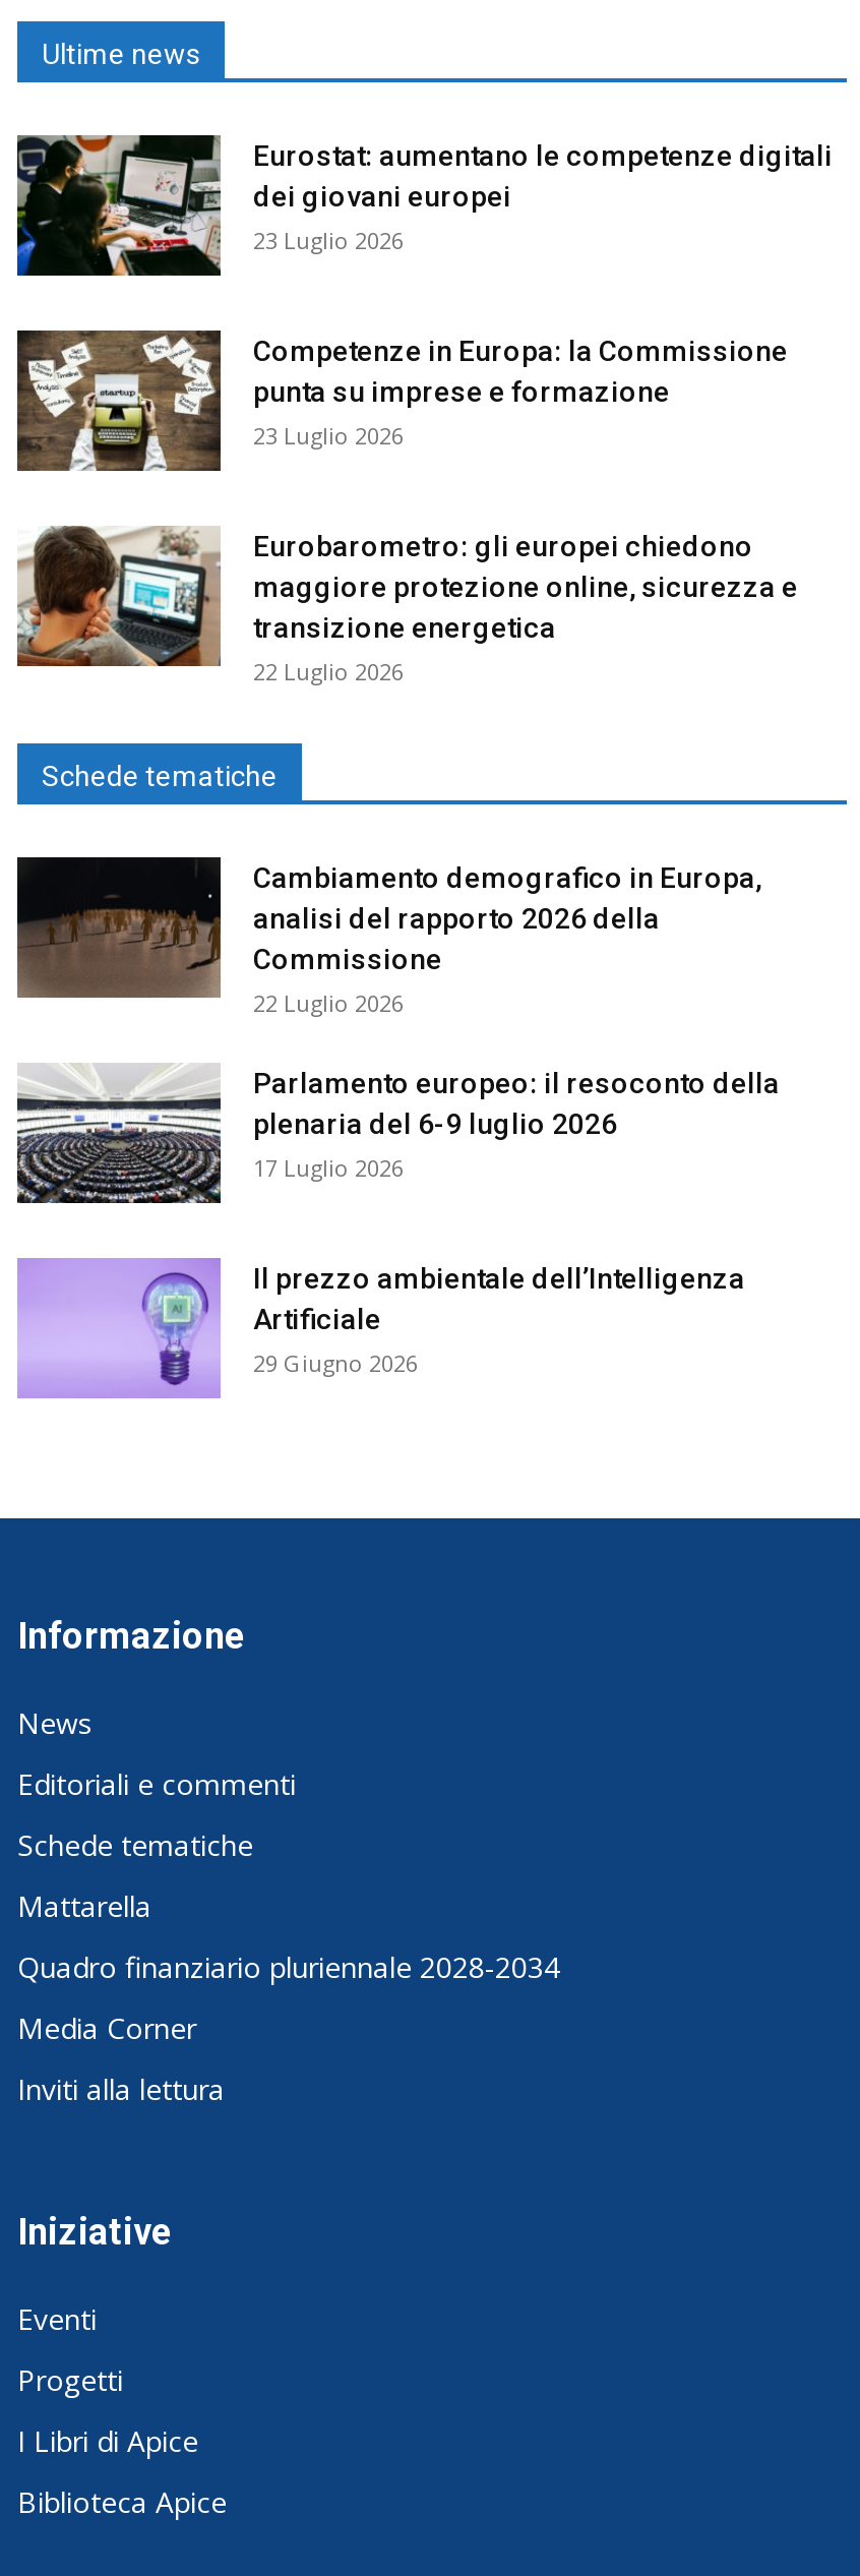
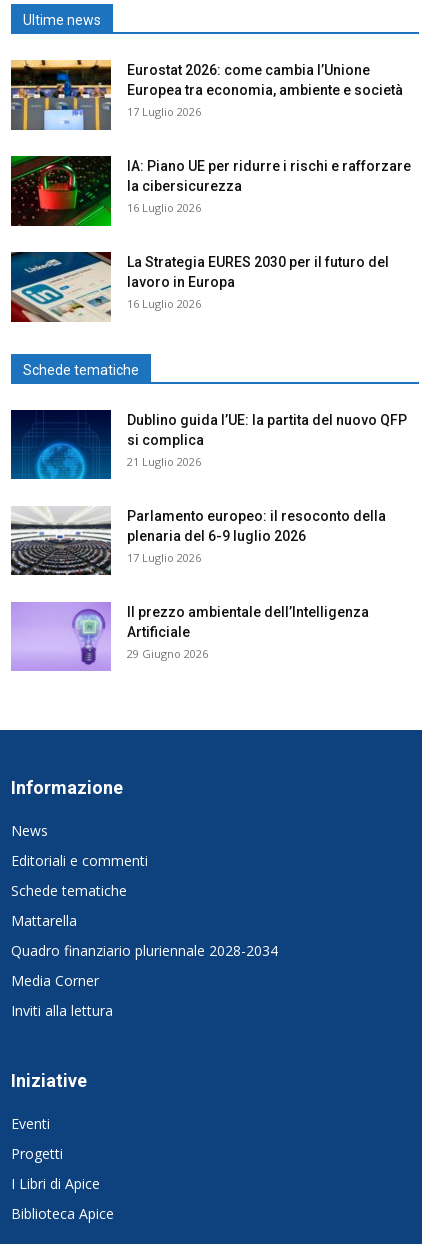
- [image]
- Eurostat: aumentano le competenze digitali
- dei giovani europei
- 23 Luglio 2026
+ [image]
+ Eurostat 2026: come cambia l’Unione
+ Europea tra economia, ambiente e società
+ 17 Luglio 2026

- [image]
- Competenze in Europa: la Commissione
- punta su imprese e formazione
- 23 Luglio 2026
+ [image]
+ IA: Piano UE per ridurre i rischi e rafforzare
+ la cibersicurezza
+ 16 Luglio 2026

- [image]
- Eurobarometro: gli europei chiedono
- maggiore protezione online, sicurezza e
- transizione energetica
- 22 Luglio 2026
+ [image]
+ La Strategia EURES 2030 per il futuro del
+ lavoro in Europa
+ 16 Luglio 2026

- [image]
- Cambiamento demografico in Europa,
- analisi del rapporto 2026 della
- Commissione
- 22 Luglio 2026
+ [image]
+ Dublino guida l’UE: la partita del nuovo QFP
+ si complica
+ 21 Luglio 2026
